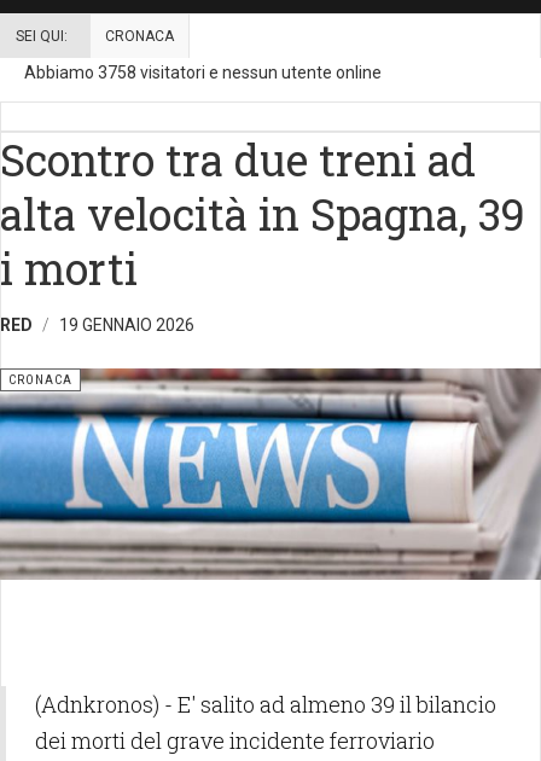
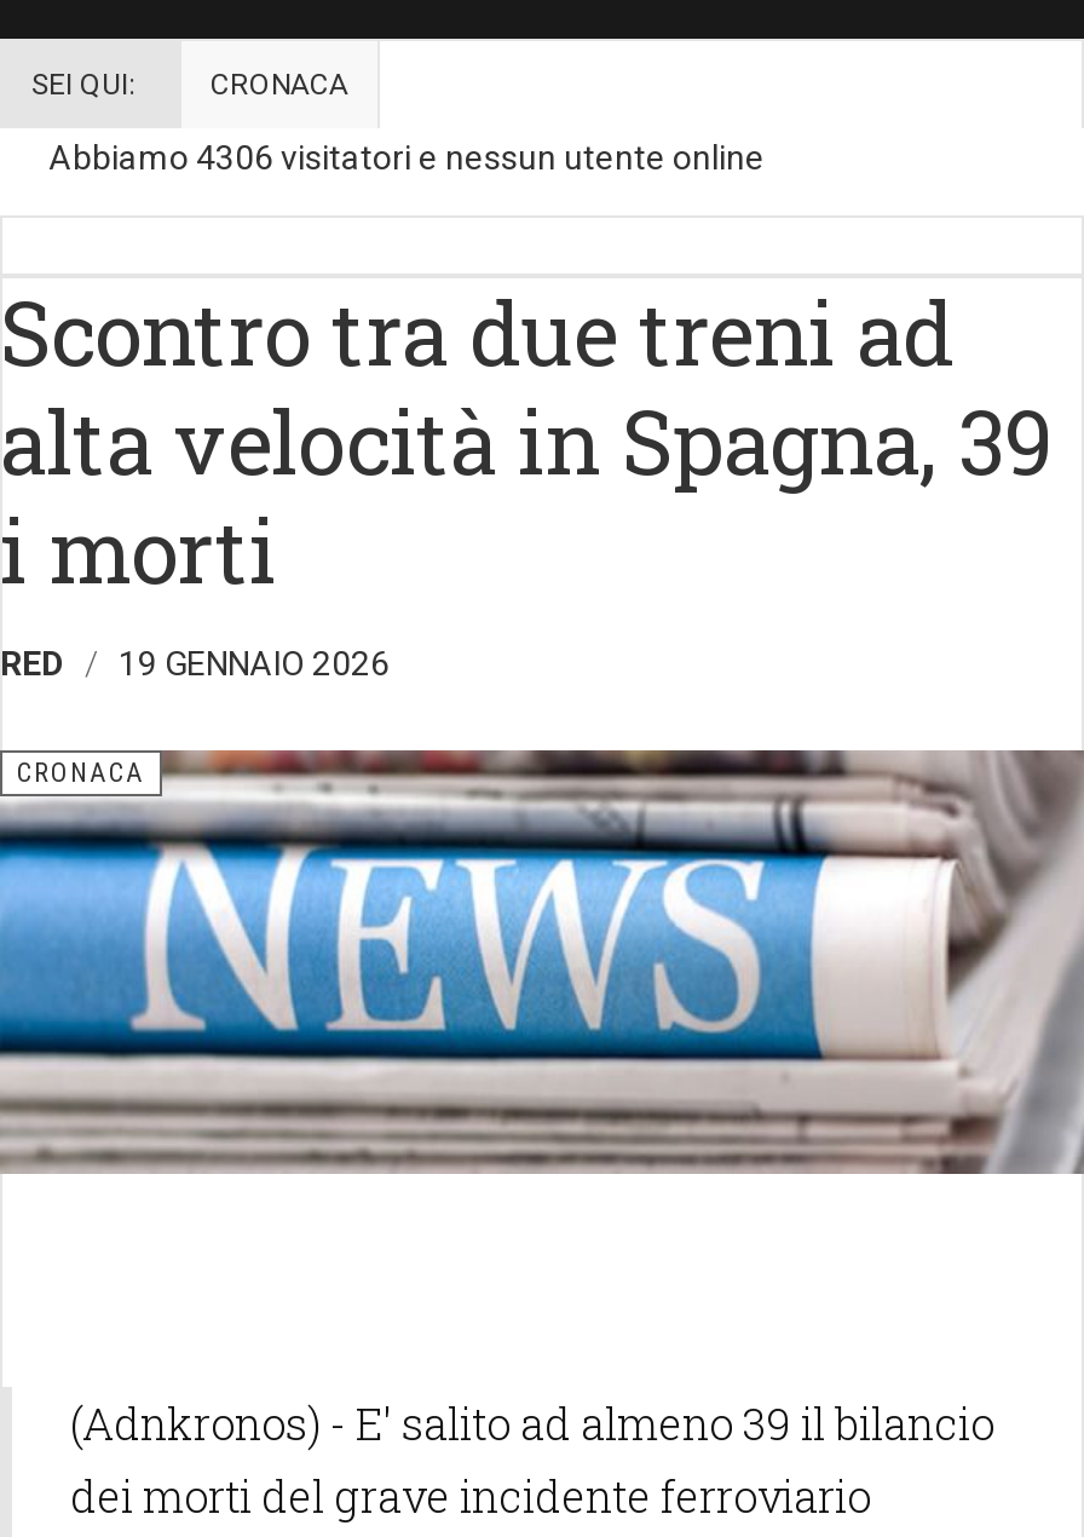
- Abbiamo 3758 visitatori e nessun utente online
+ Abbiamo 4306 visitatori e nessun utente online
